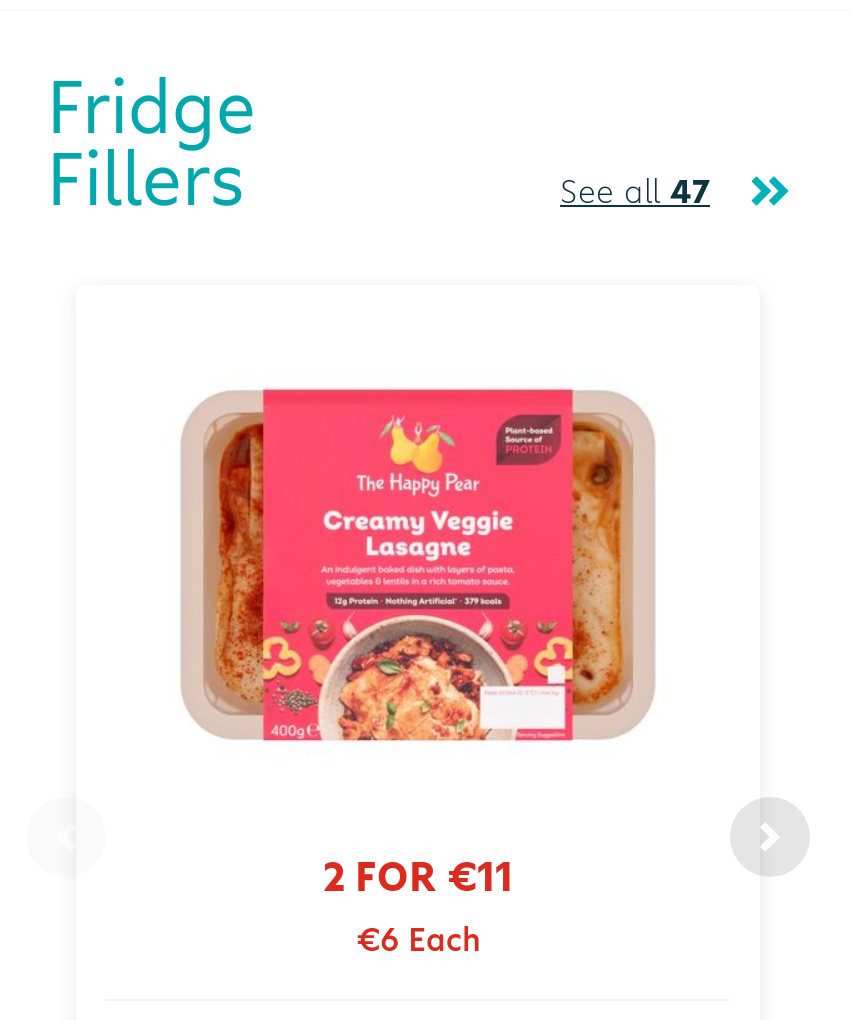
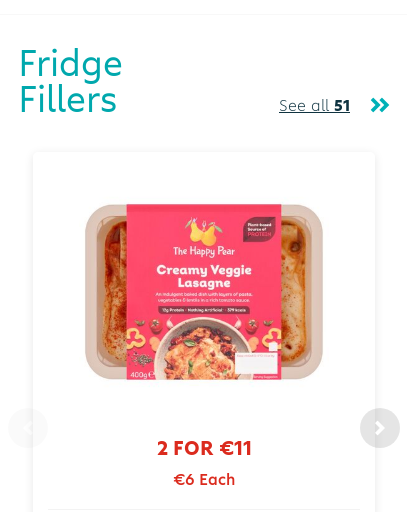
- See all 47
+ See all 51
